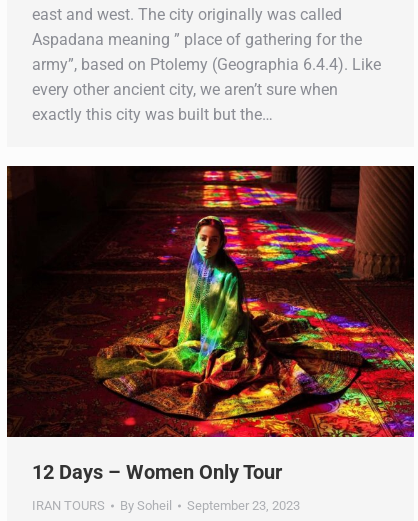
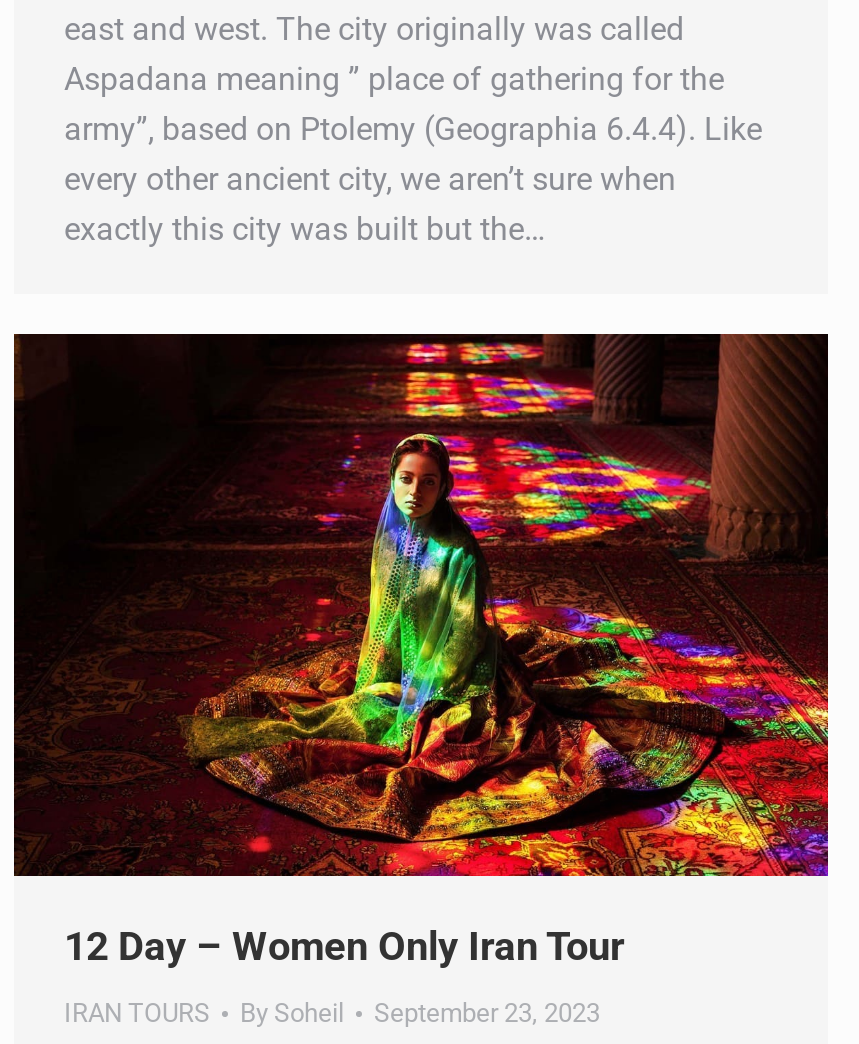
- 12 Days – Women Only Tour
+ 12 Day – Women Only Iran Tour
